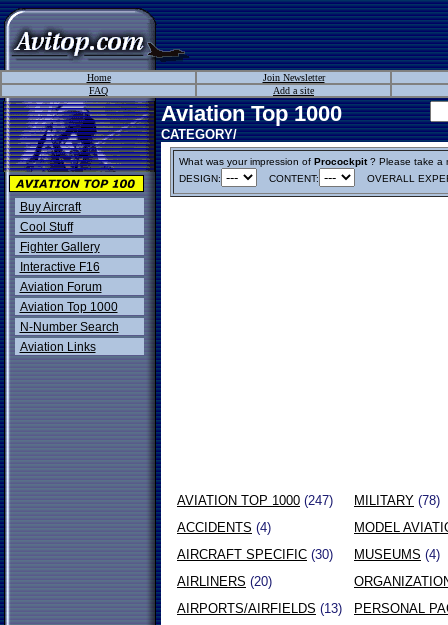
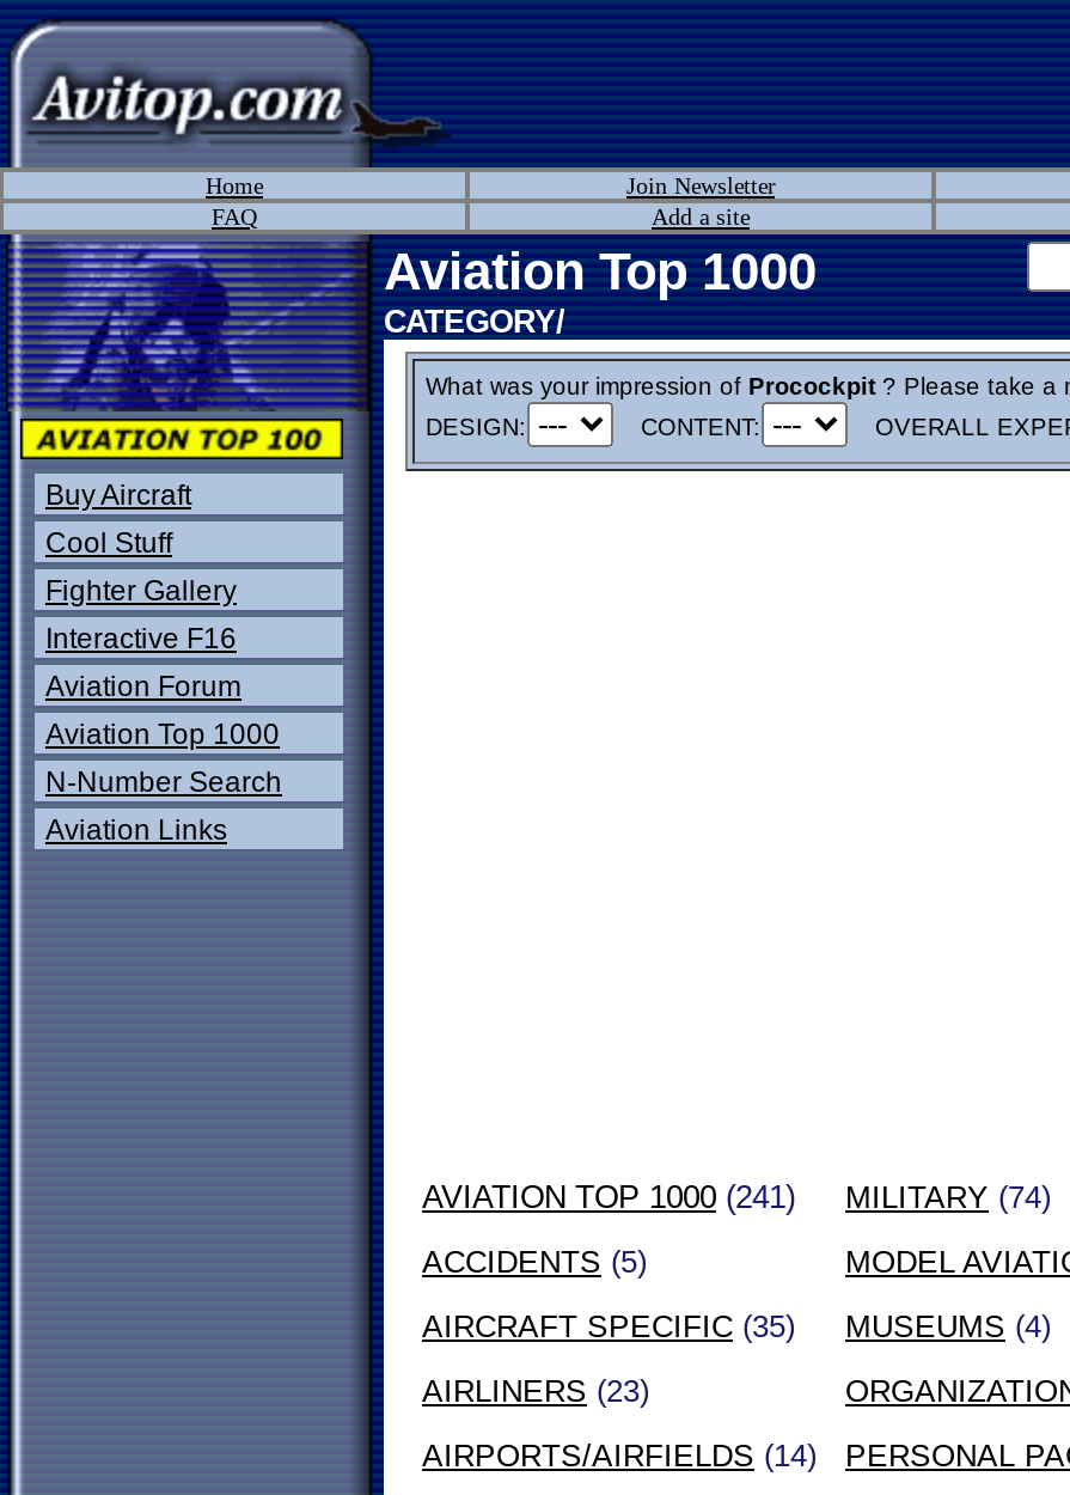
- AVIATION TOP 1000 (247)
+ AVIATION TOP 1000 (241)

- MILITARY (78)
+ MILITARY (74)

- ACCIDENTS (4)
+ ACCIDENTS (5)

- AIRCRAFT SPECIFIC (30)
+ AIRCRAFT SPECIFIC (35)

- AIRLINERS (20)
+ AIRLINERS (23)

- AIRPORTS/AIRFIELDS (13)
+ AIRPORTS/AIRFIELDS (14)
